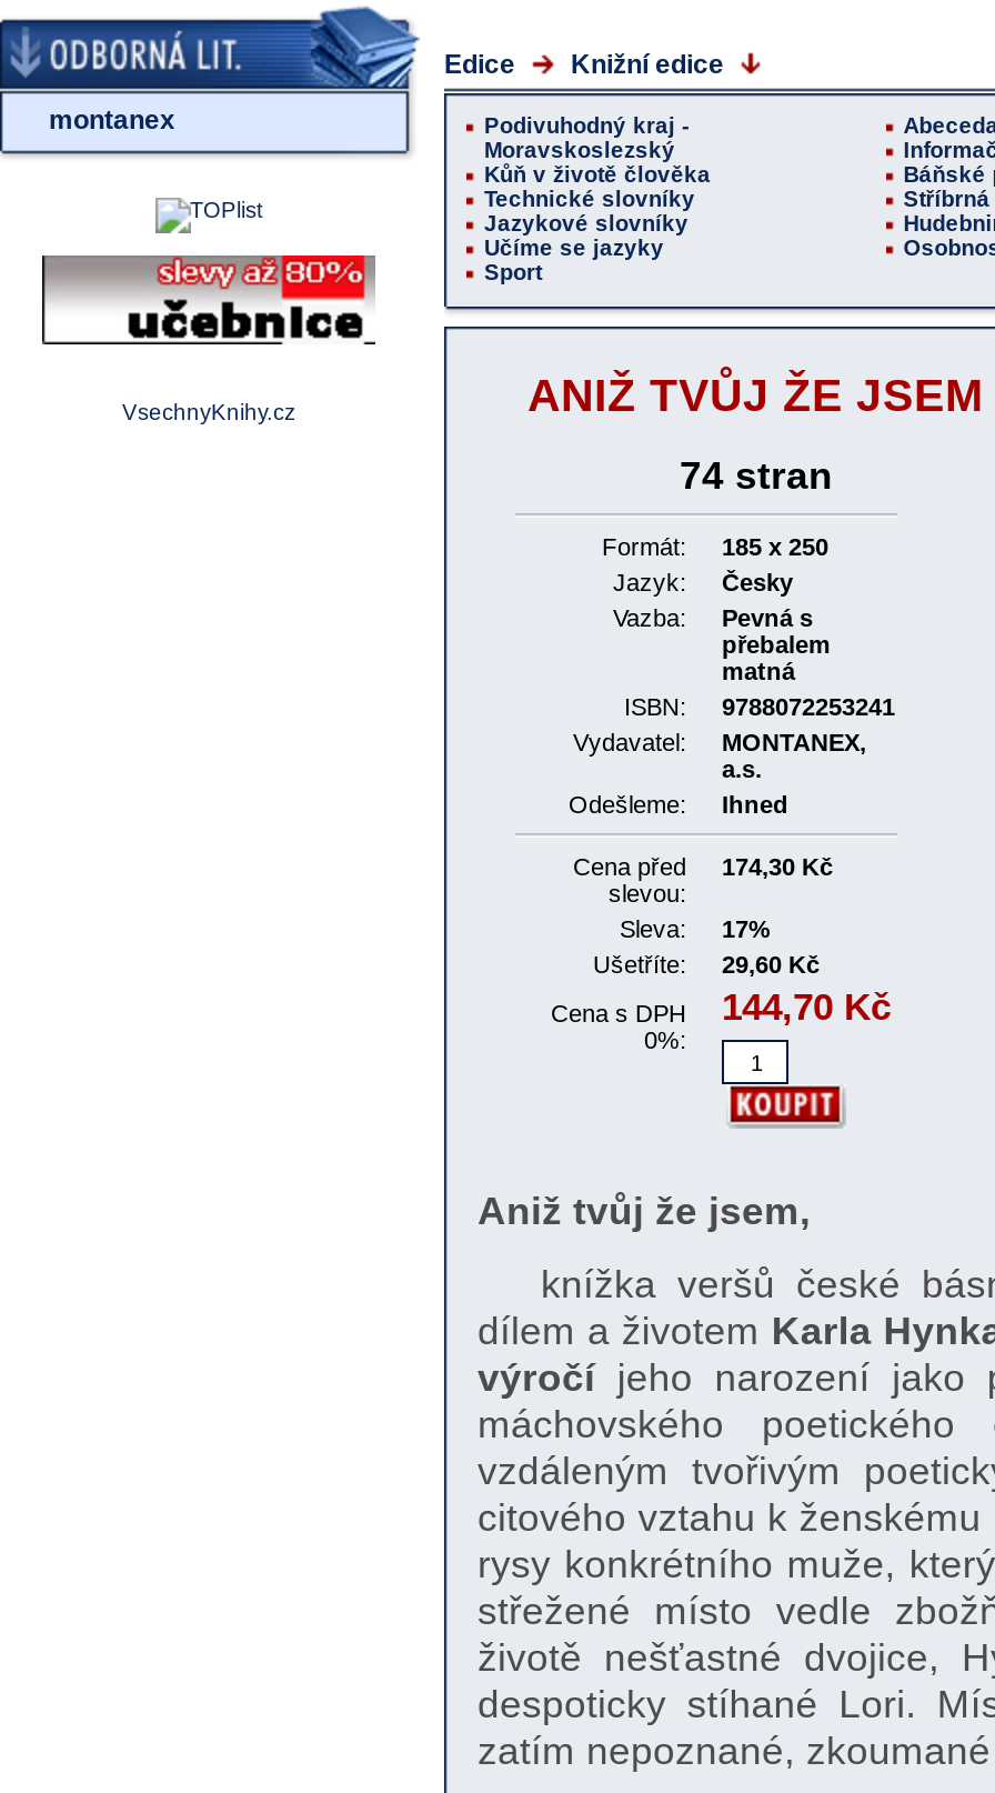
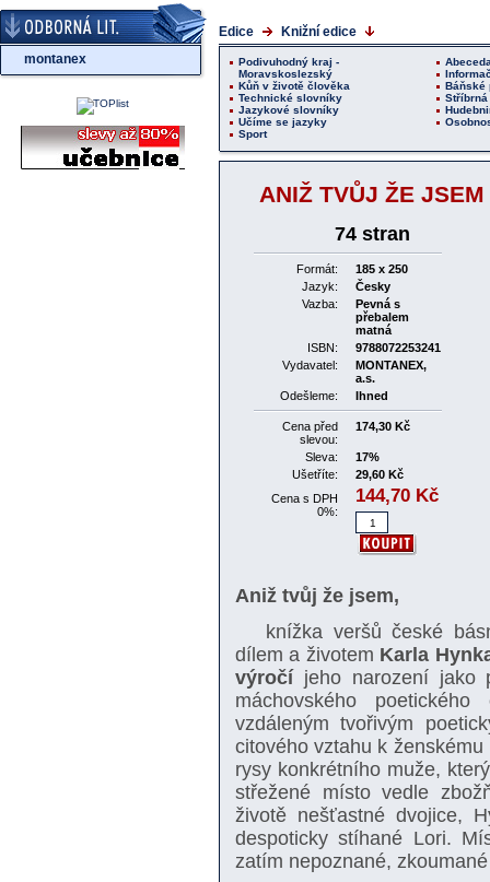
- VsechnyKnihy.cz
